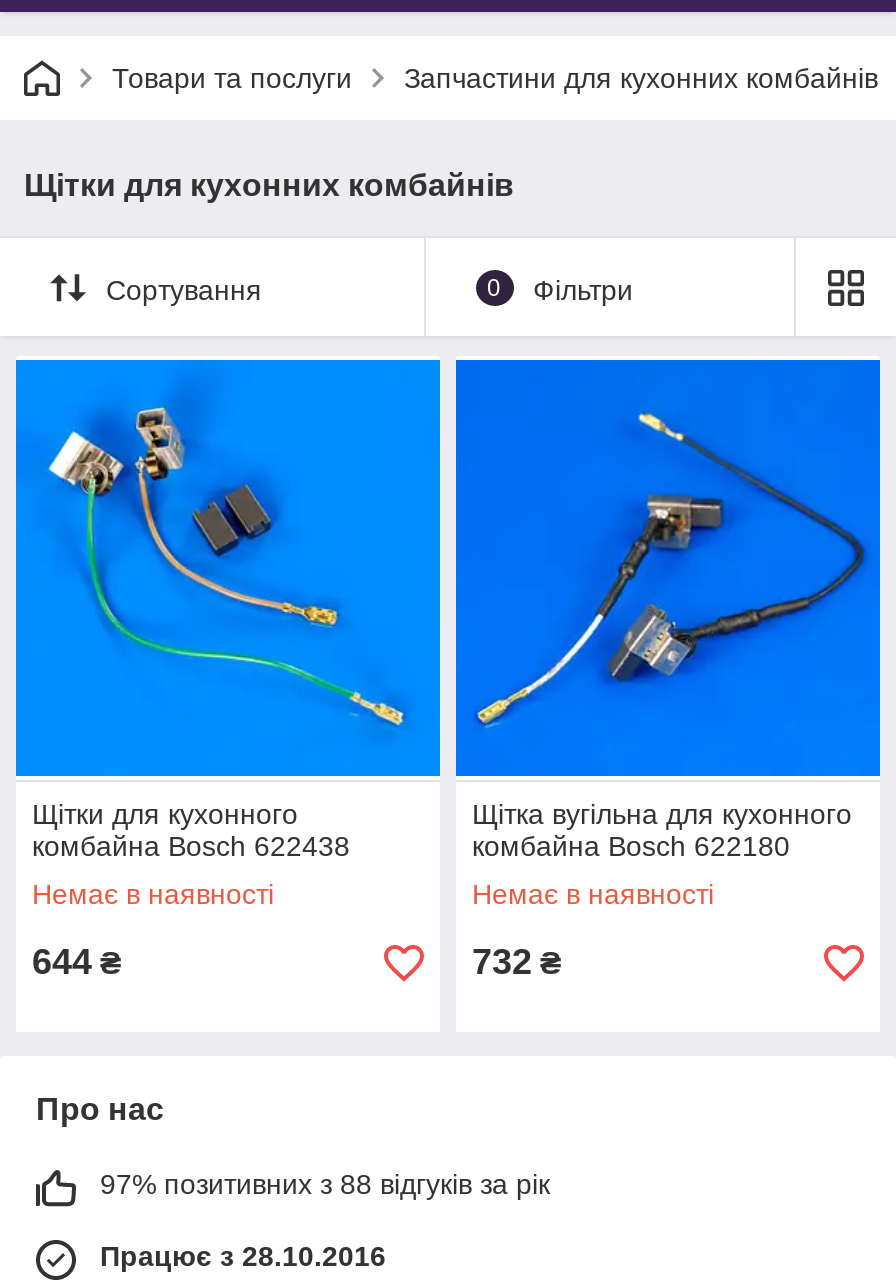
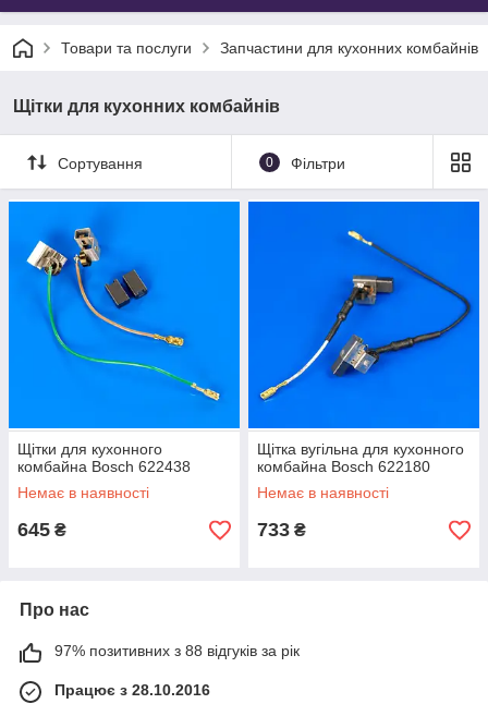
- 644 ₴
+ 645 ₴

- 732 ₴
+ 733 ₴
